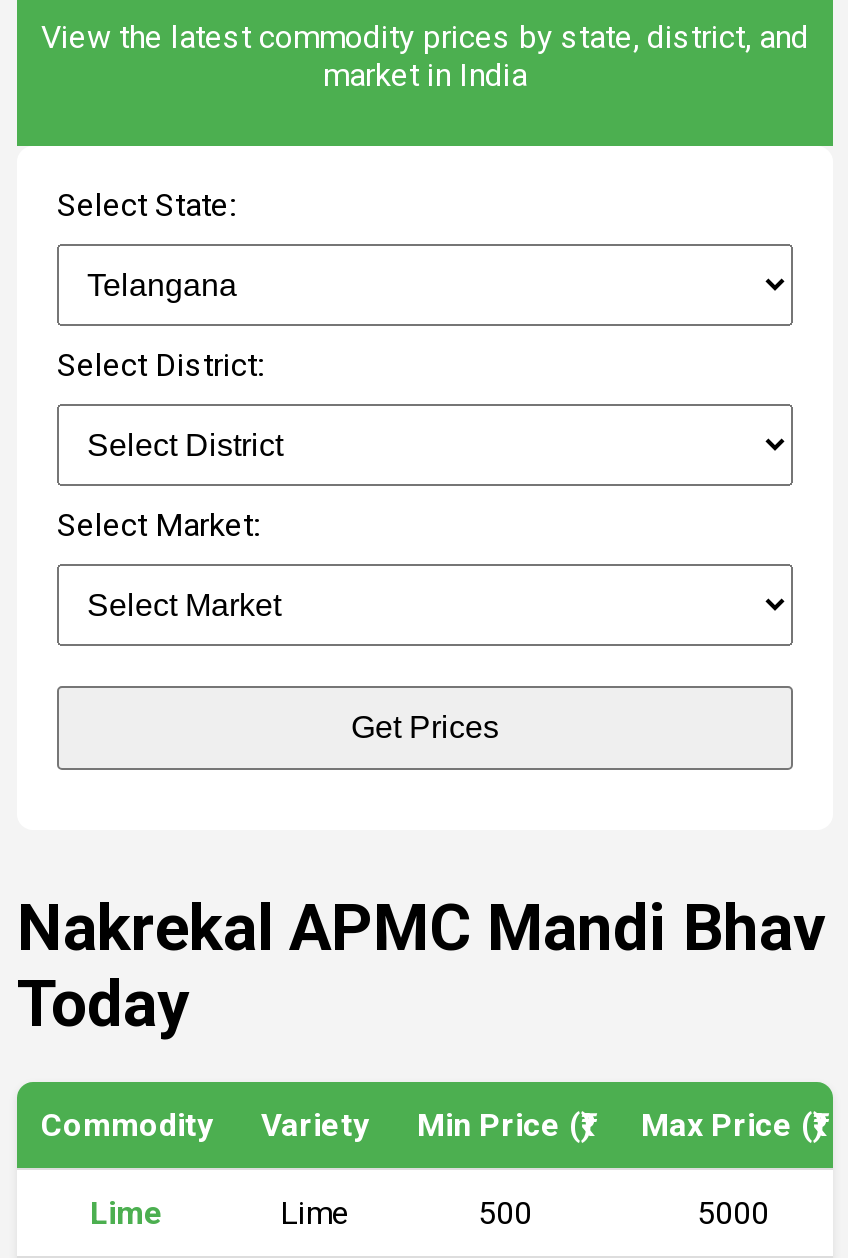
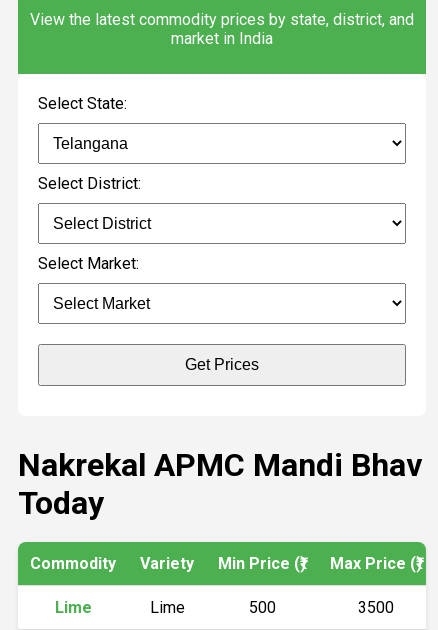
- 5000
+ 3500
